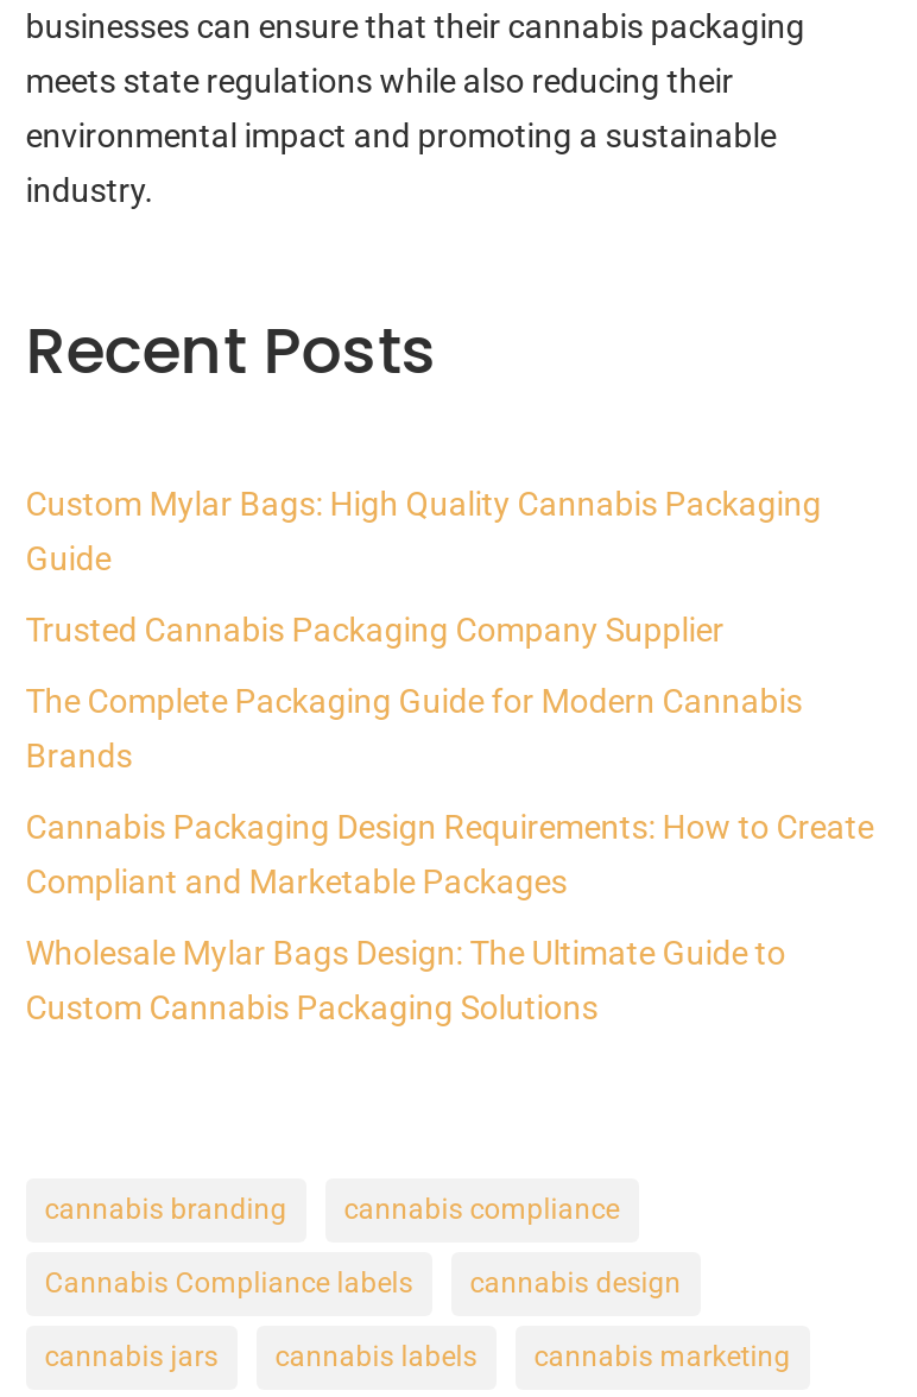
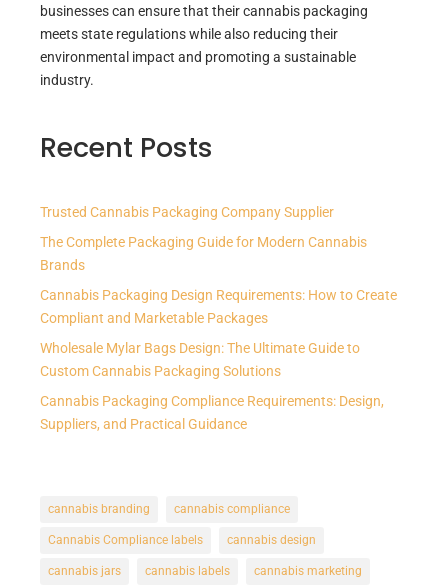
- Custom Mylar Bags: High Quality Cannabis Packaging
- Guide

moved up: Trusted Cannabis Packaging Company Supplier | The Complete Packaging Guide for Modern Cannabis | Brands | Cannabis Packaging Design Requirements: How to Create | Compliant and Marketable Packages | Wholesale Mylar Bags Design: The Ultimate Guide to | Custom Cannabis Packaging Solutions

+ Cannabis Packaging Compliance Requirements: Design,
+ Suppliers, and Practical Guidance
